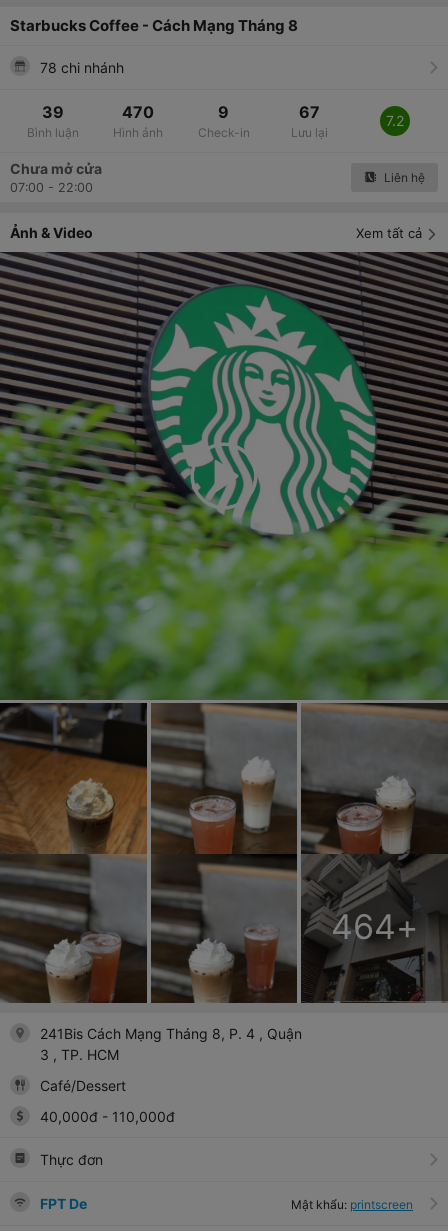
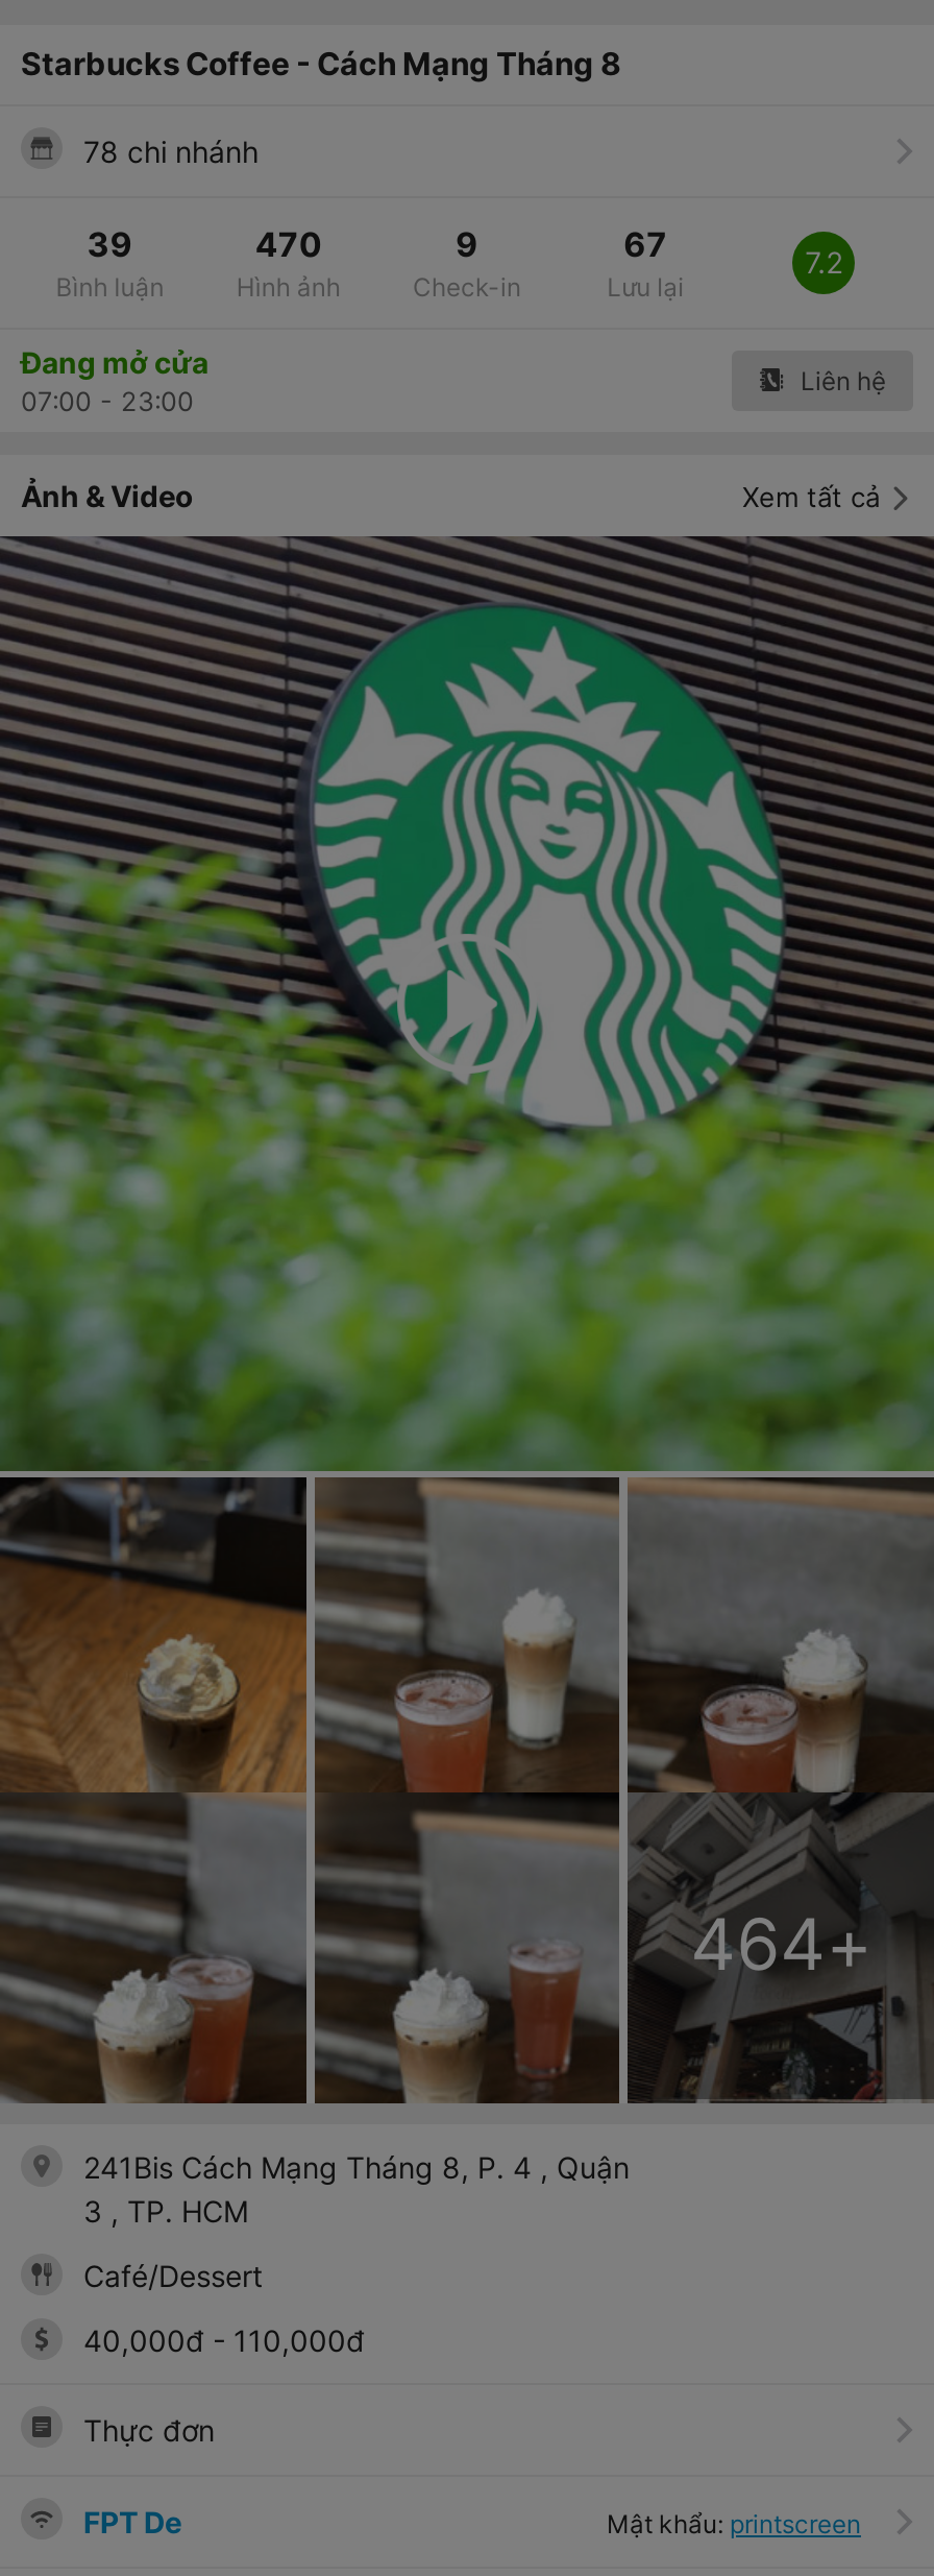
- Chưa mở cửa
+ Đang mở cửa

- 07:00 - 22:00
+ 07:00 - 23:00
